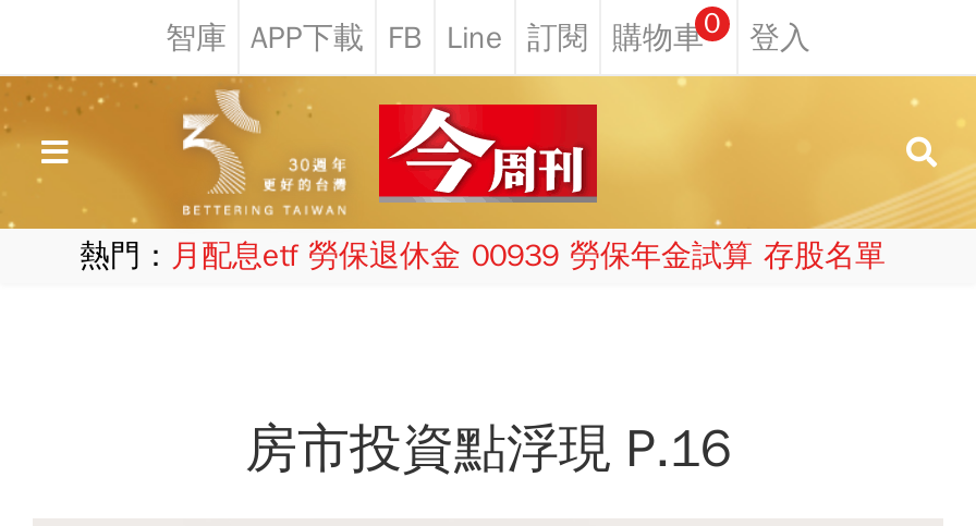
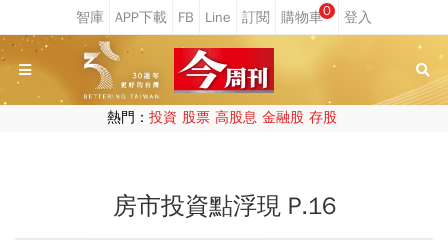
- 熱門：月配息etf 勞保退休金 00939 勞保年金試算 存股名單
+ 熱門：投資 股票 高股息 金融股 存股
